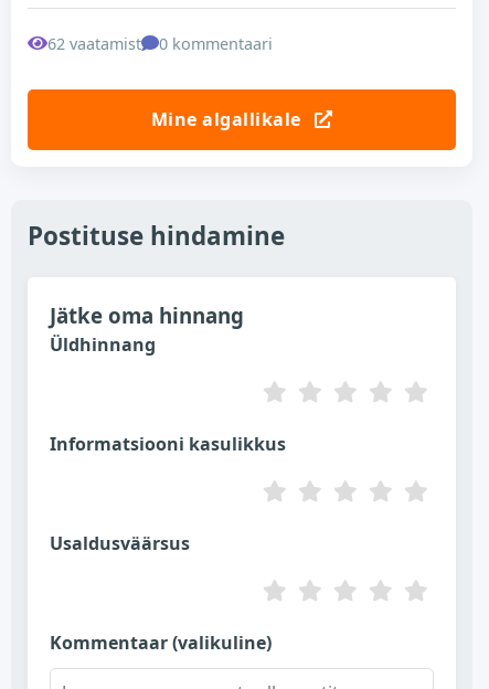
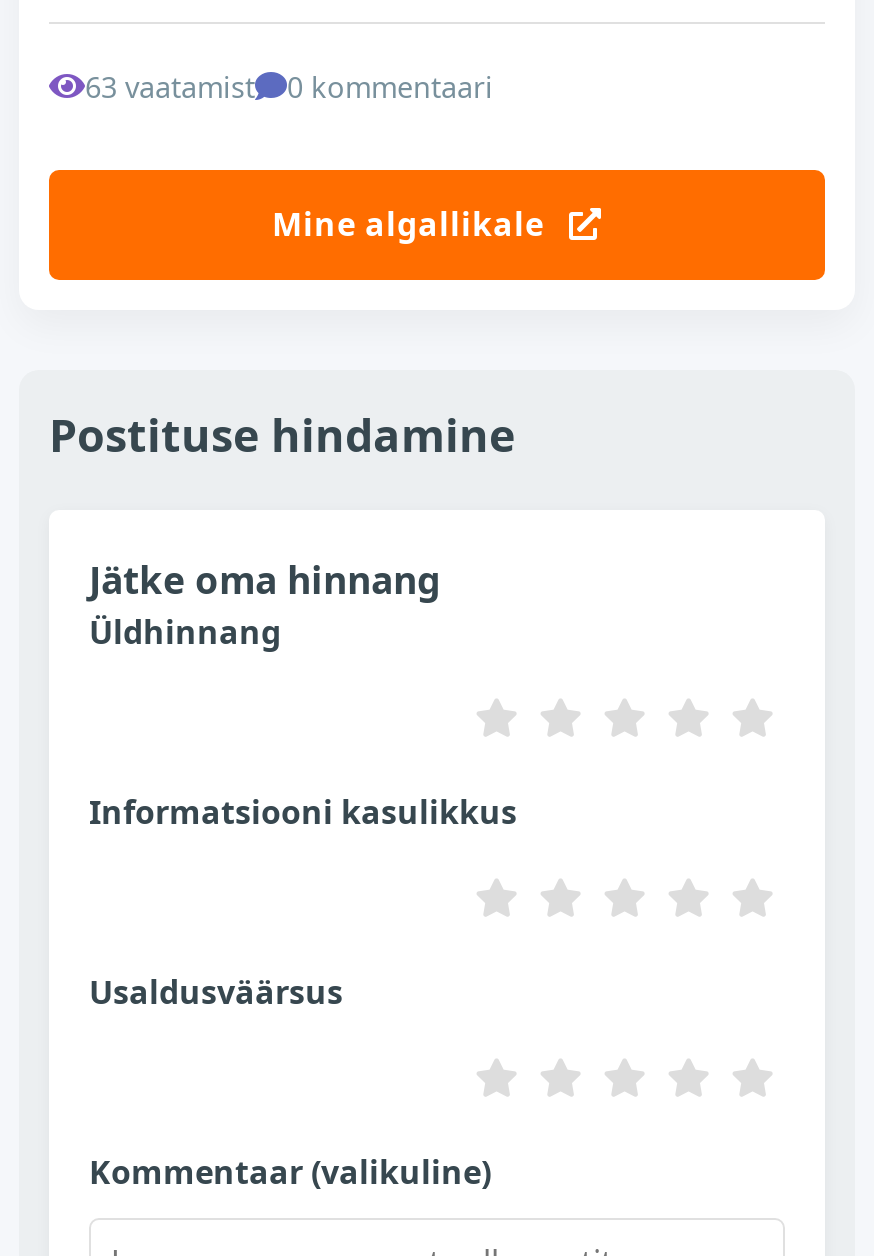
- 62 vaatamist 0 kommentaari
+ 63 vaatamist 0 kommentaari
